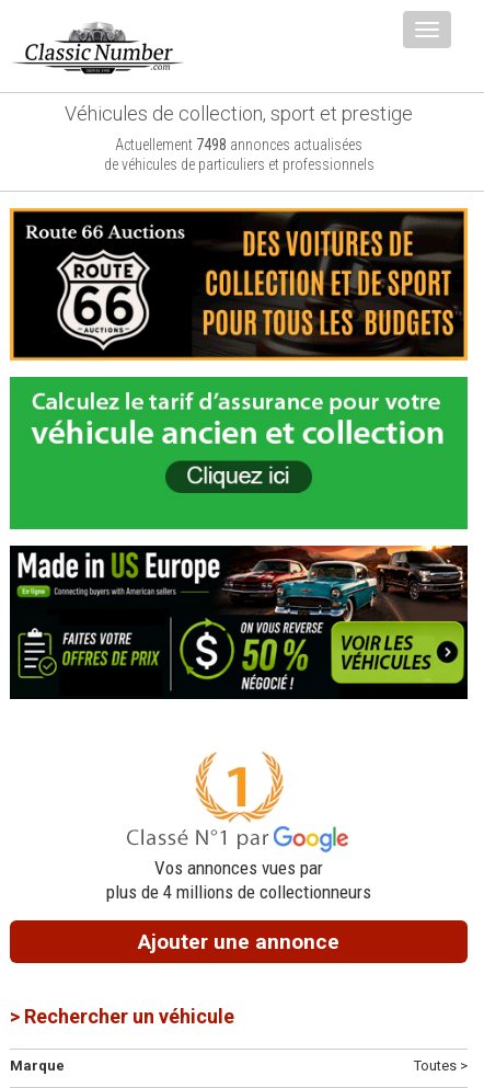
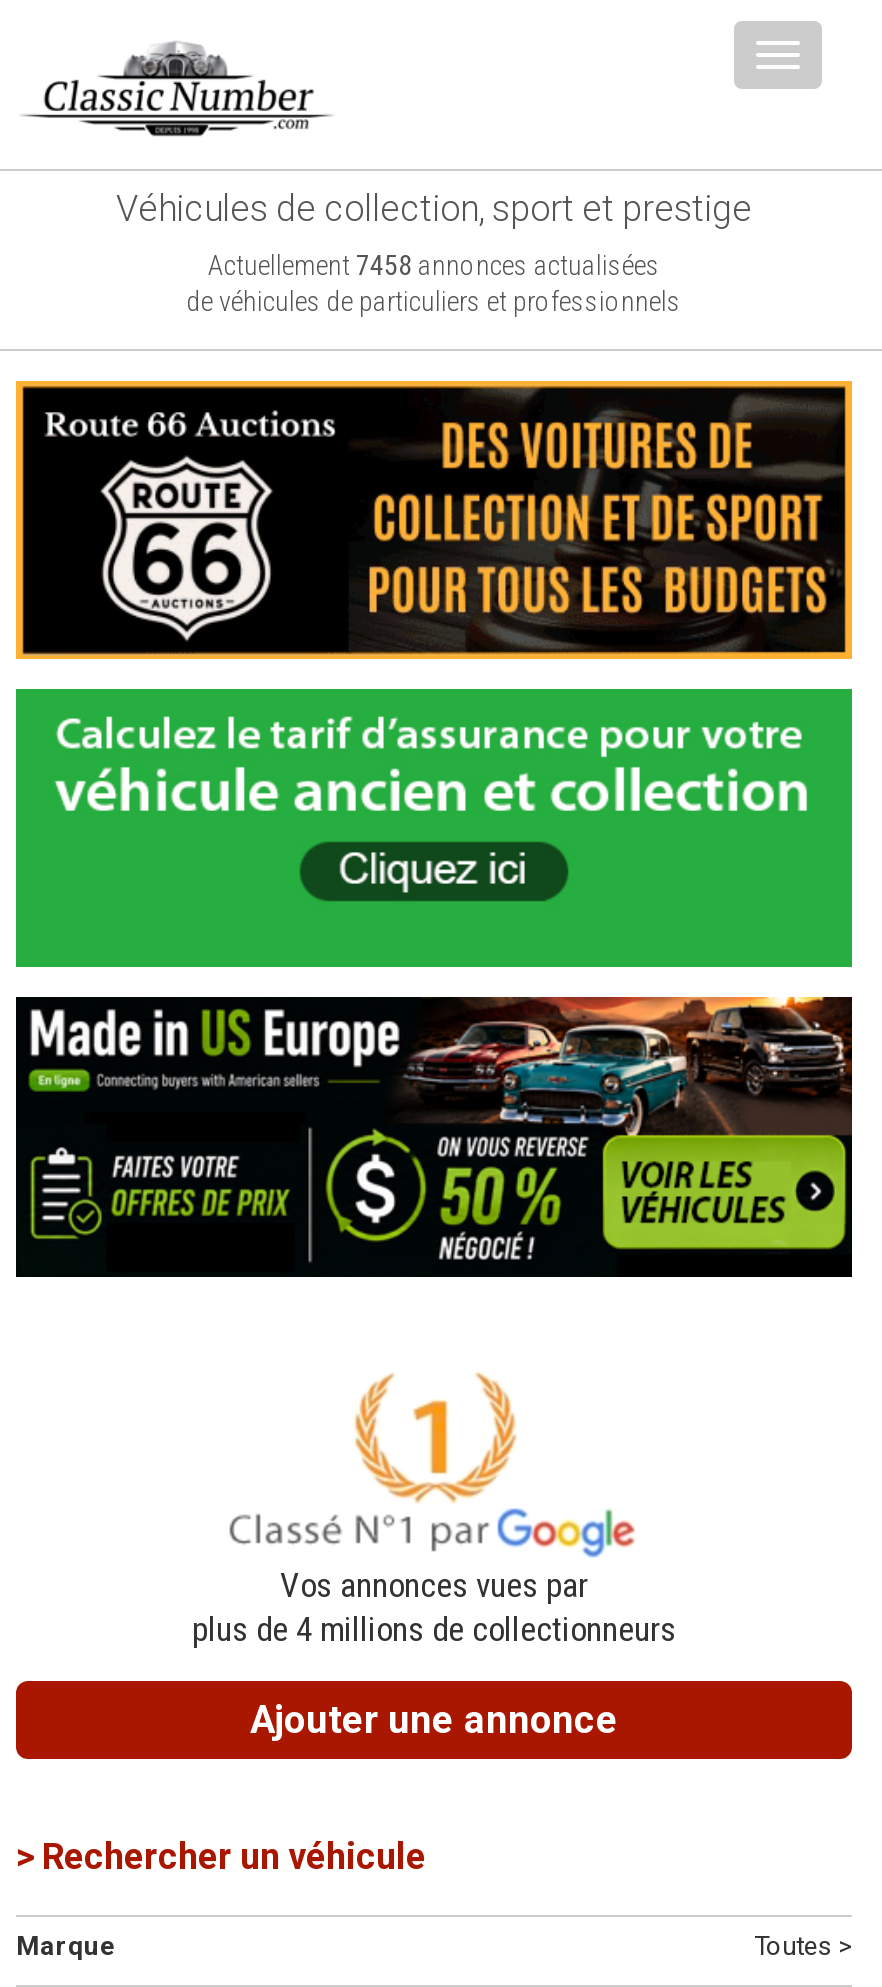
- Actuellement 7498 annonces actualisées
+ Actuellement 7458 annonces actualisées
